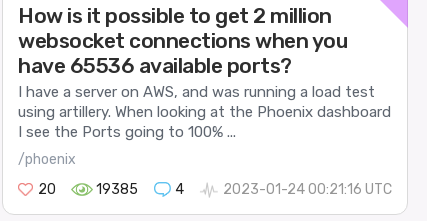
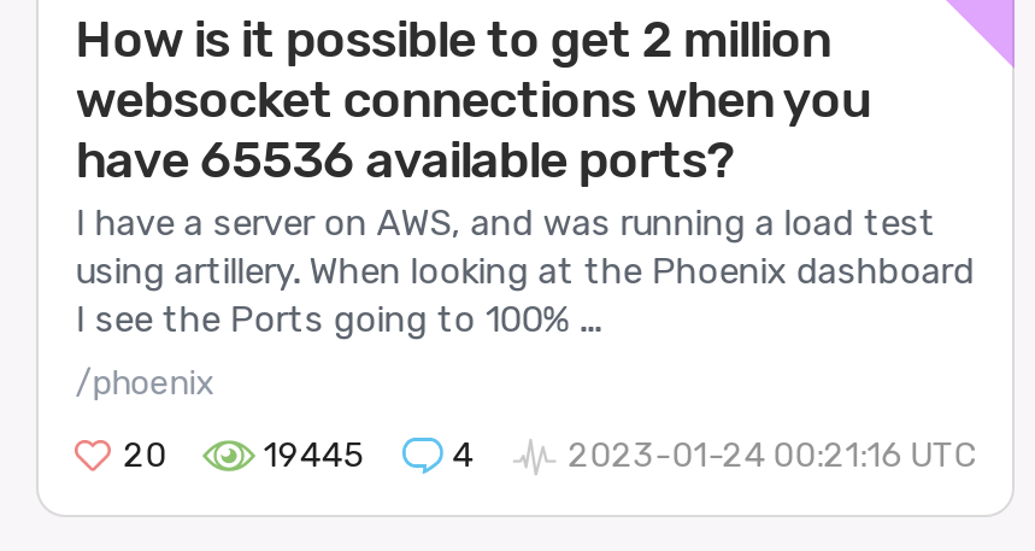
- 19385
+ 19445
